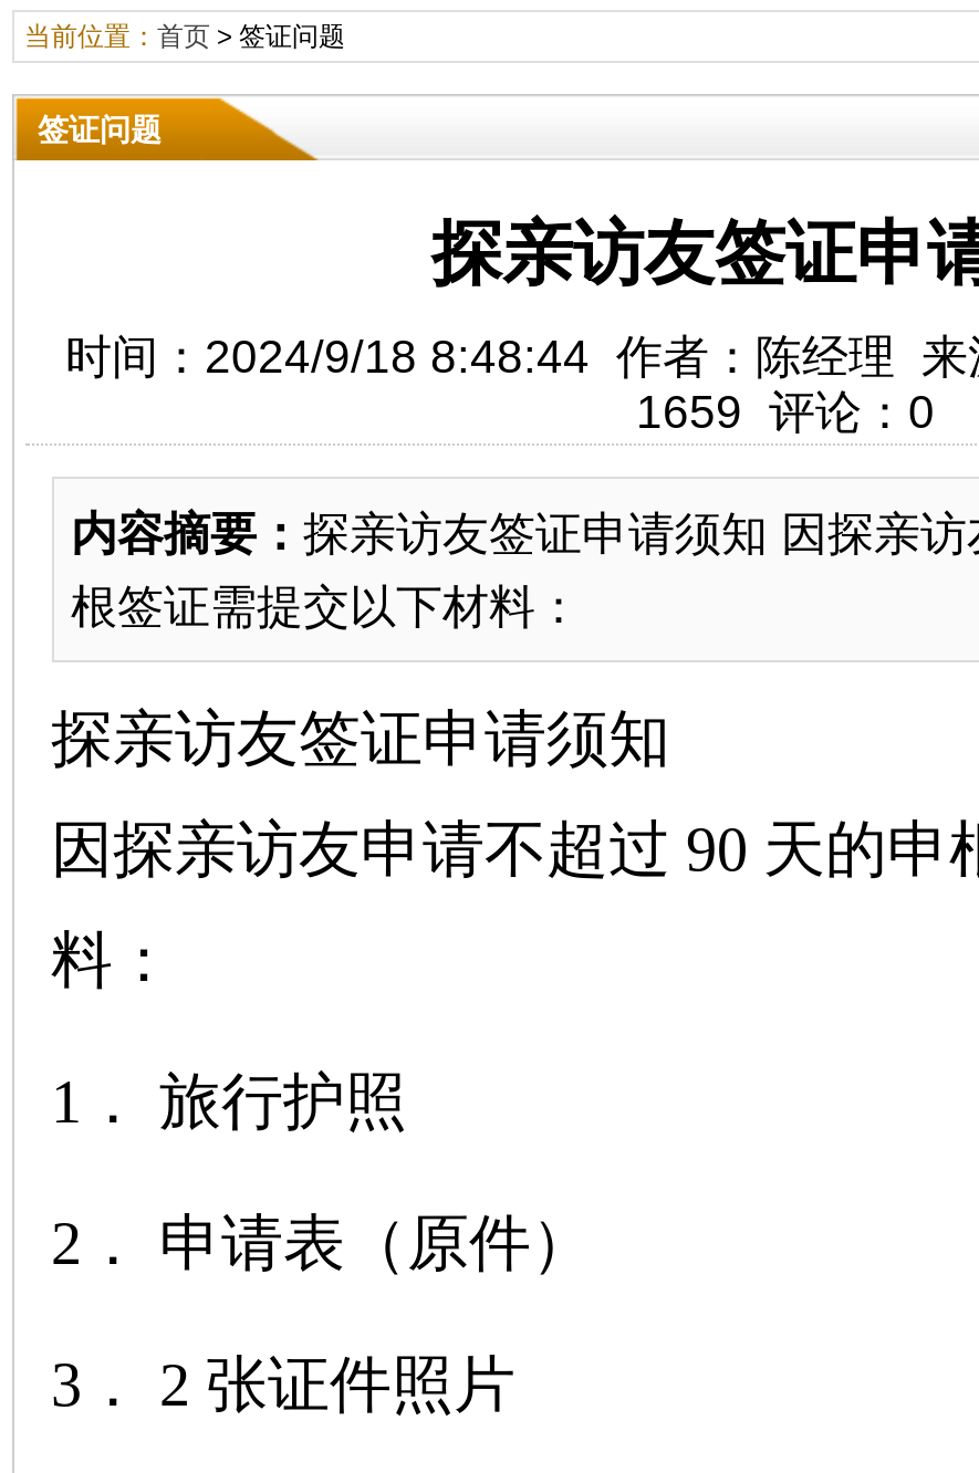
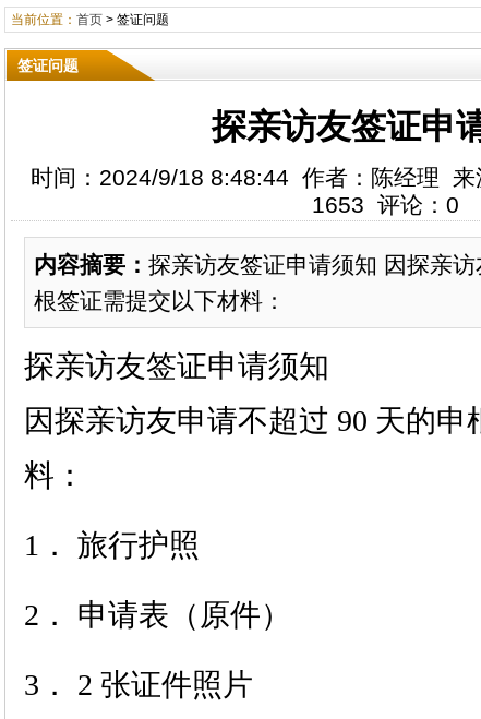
- 1659 评论：0
+ 1653 评论：0
